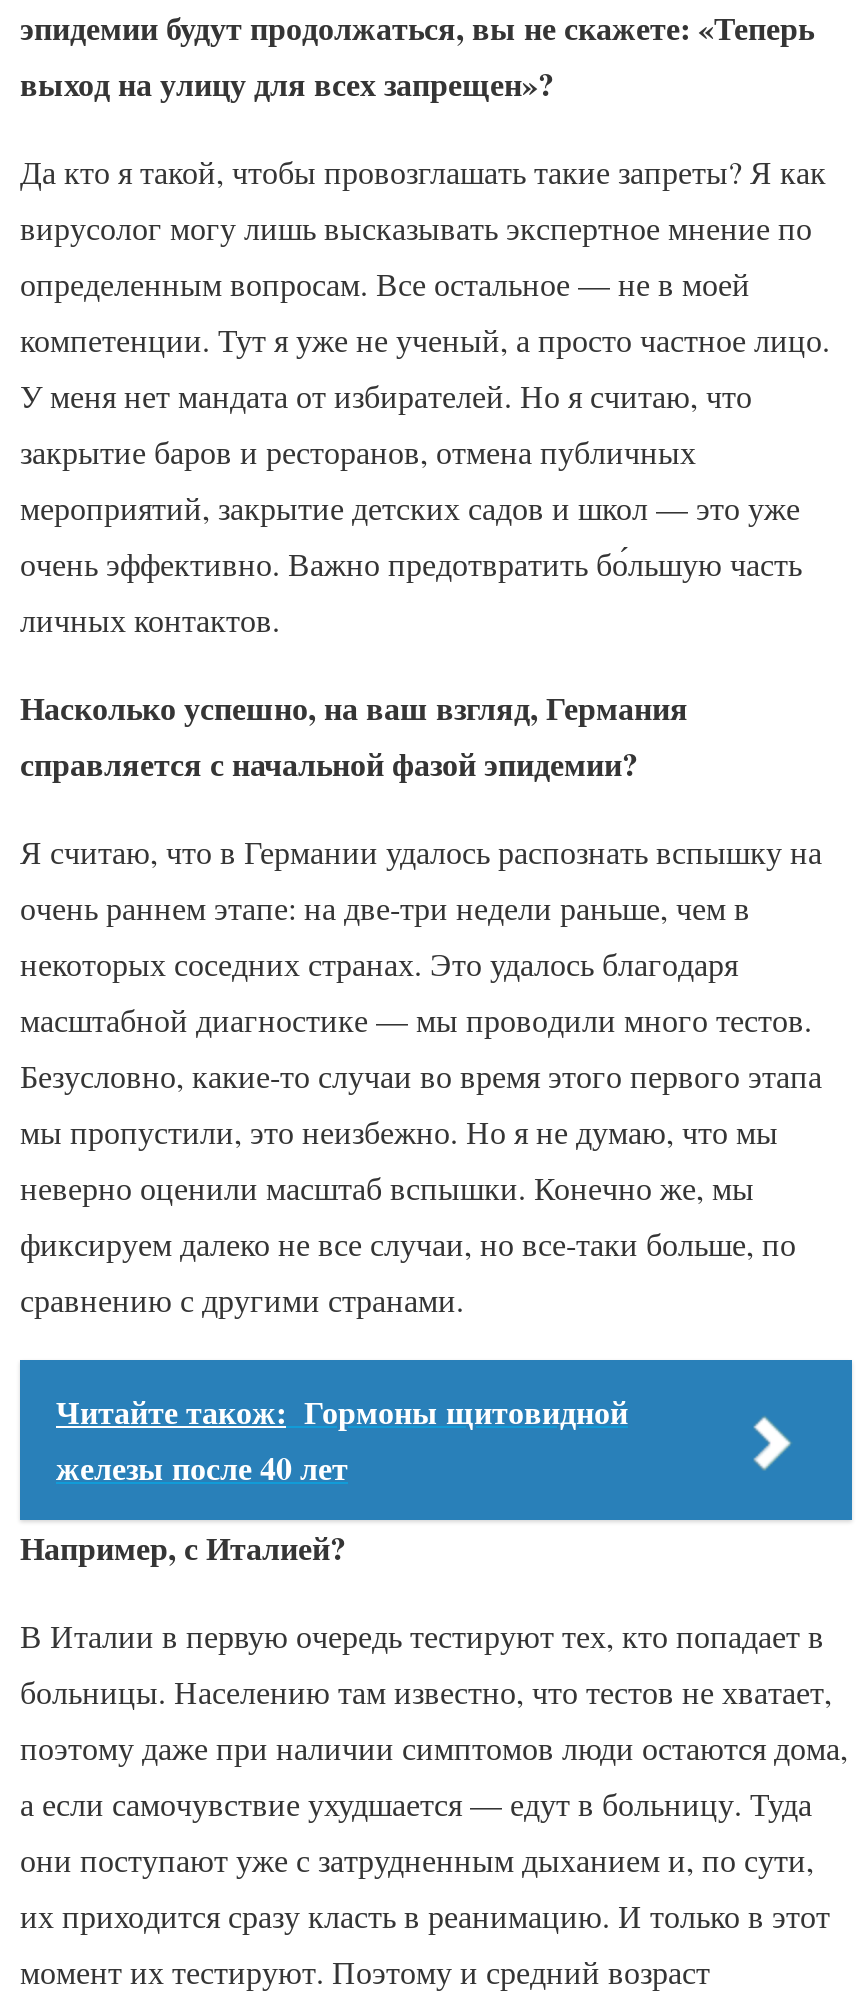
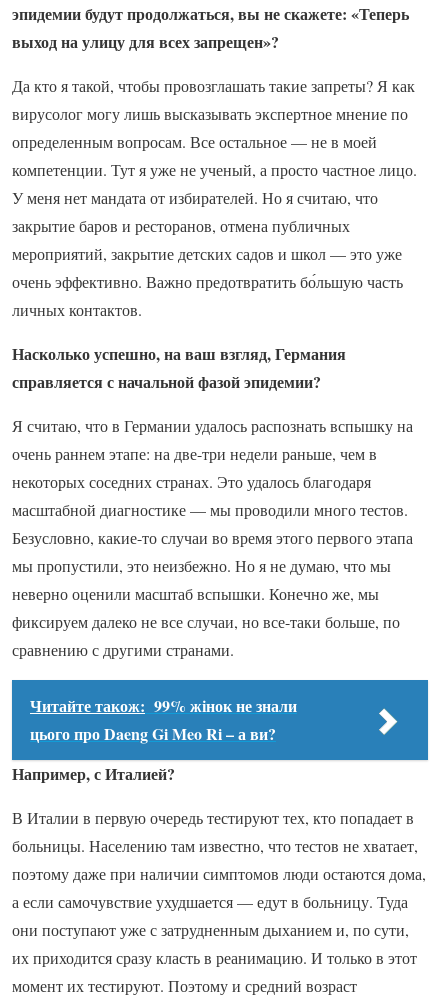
- Читайте також: Гормоны щитовидной
- железы после 40 лет
+ Читайте також: 99% жінок не знали
+ цього про Daeng Gi Meo Ri – а ви?
